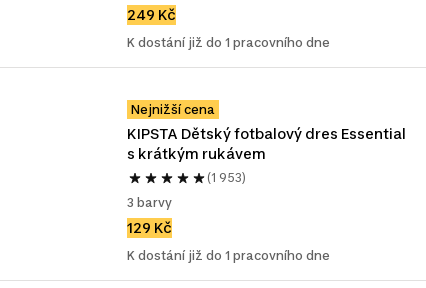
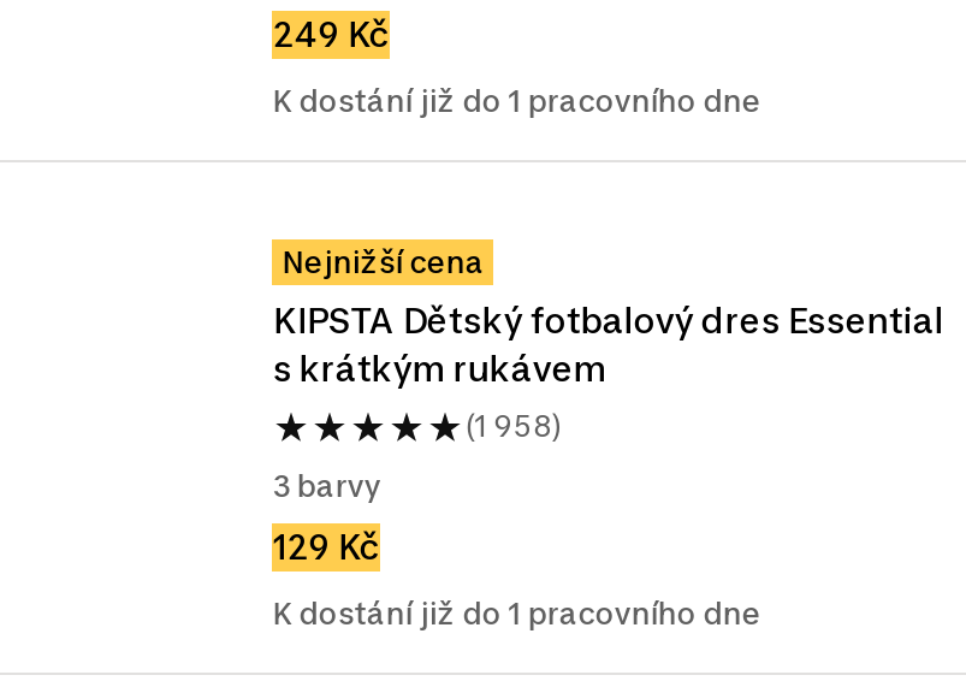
- (1 953)
+ (1 958)
